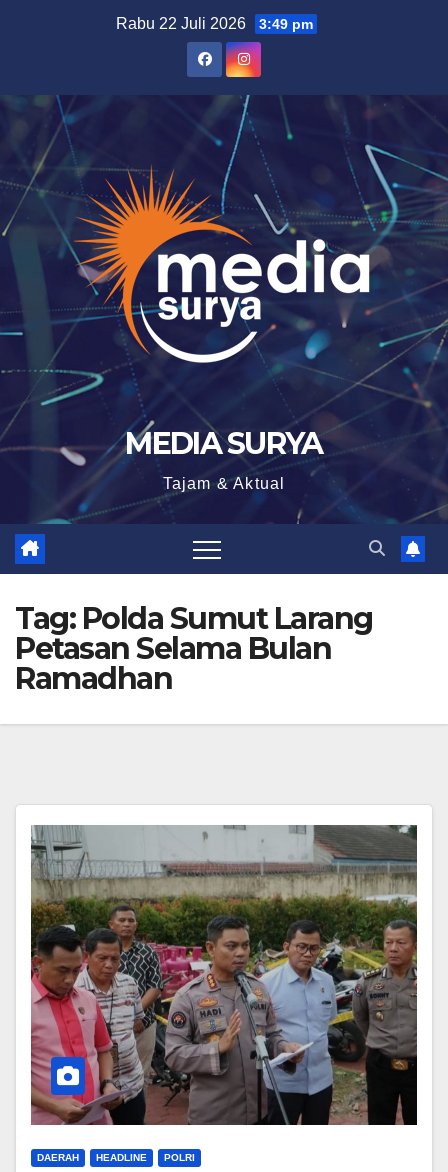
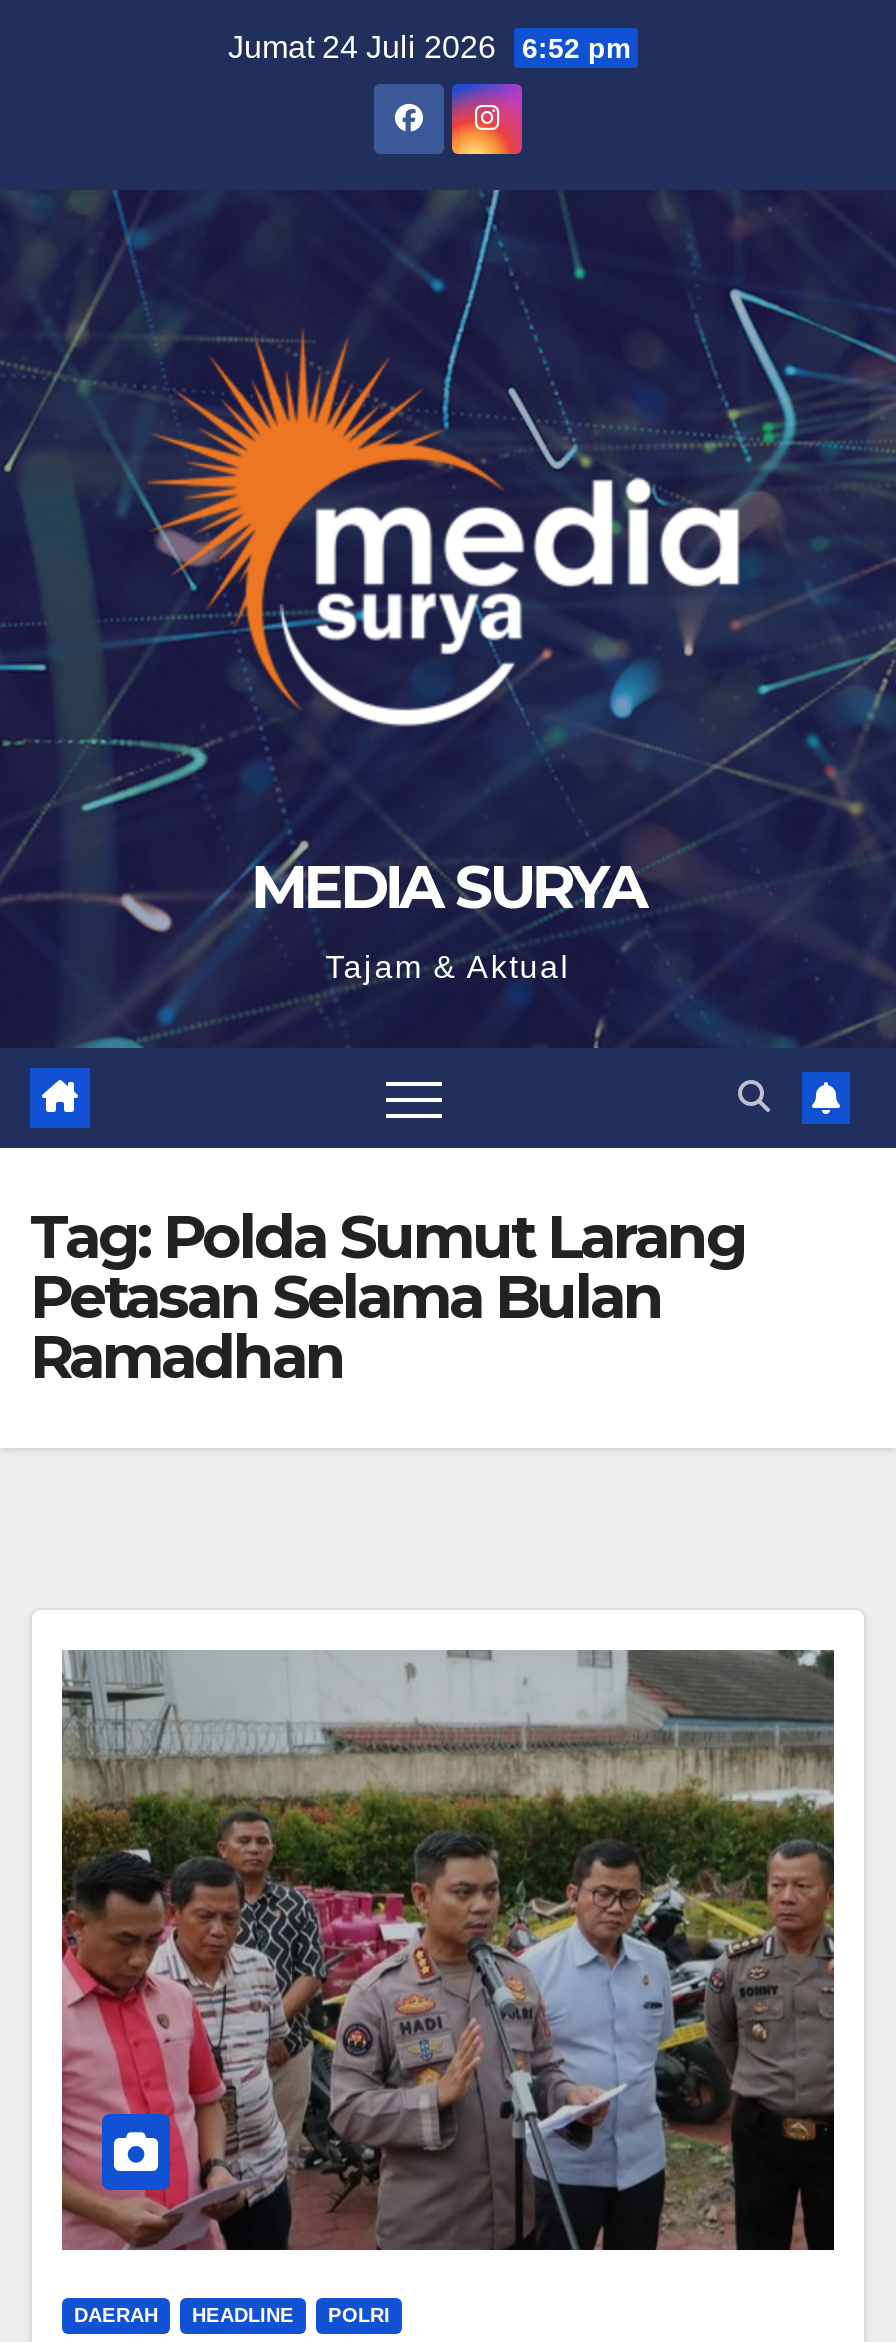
- Rabu 22 Juli 2026 3:49 pm
+ Jumat 24 Juli 2026 6:52 pm
